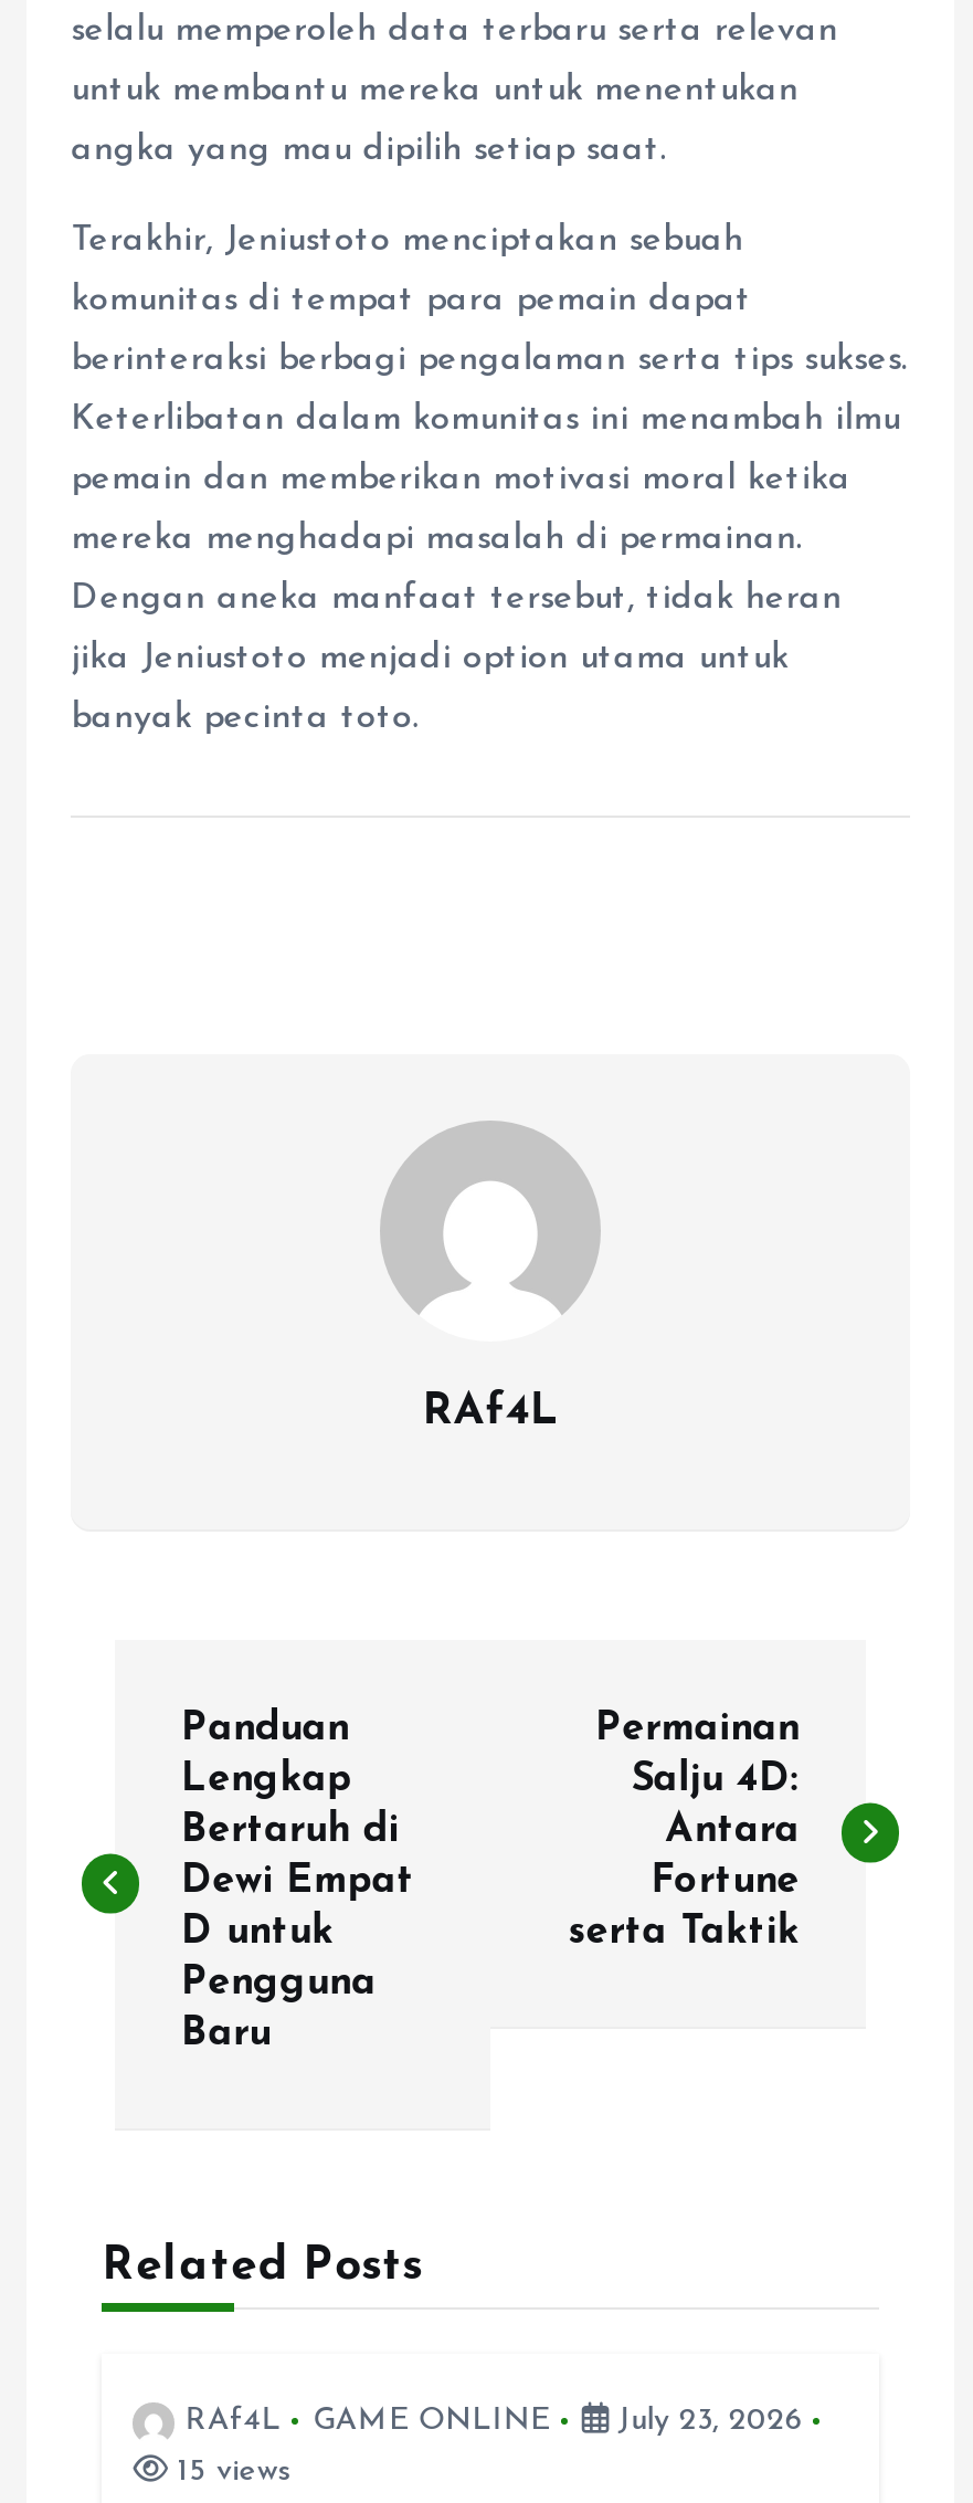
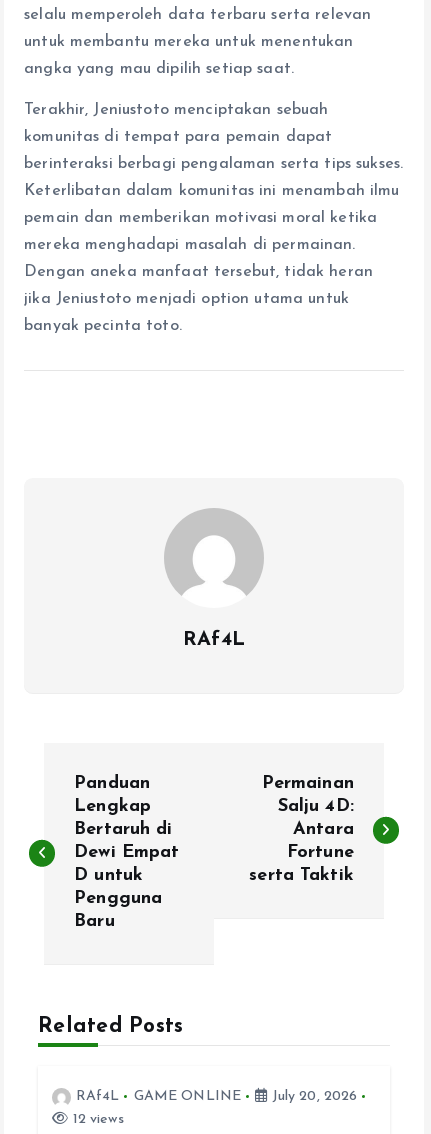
- RAf4L GAME ONLINE July 23, 2026
+ RAf4L GAME ONLINE July 20, 2026

- 15 views
+ 12 views
